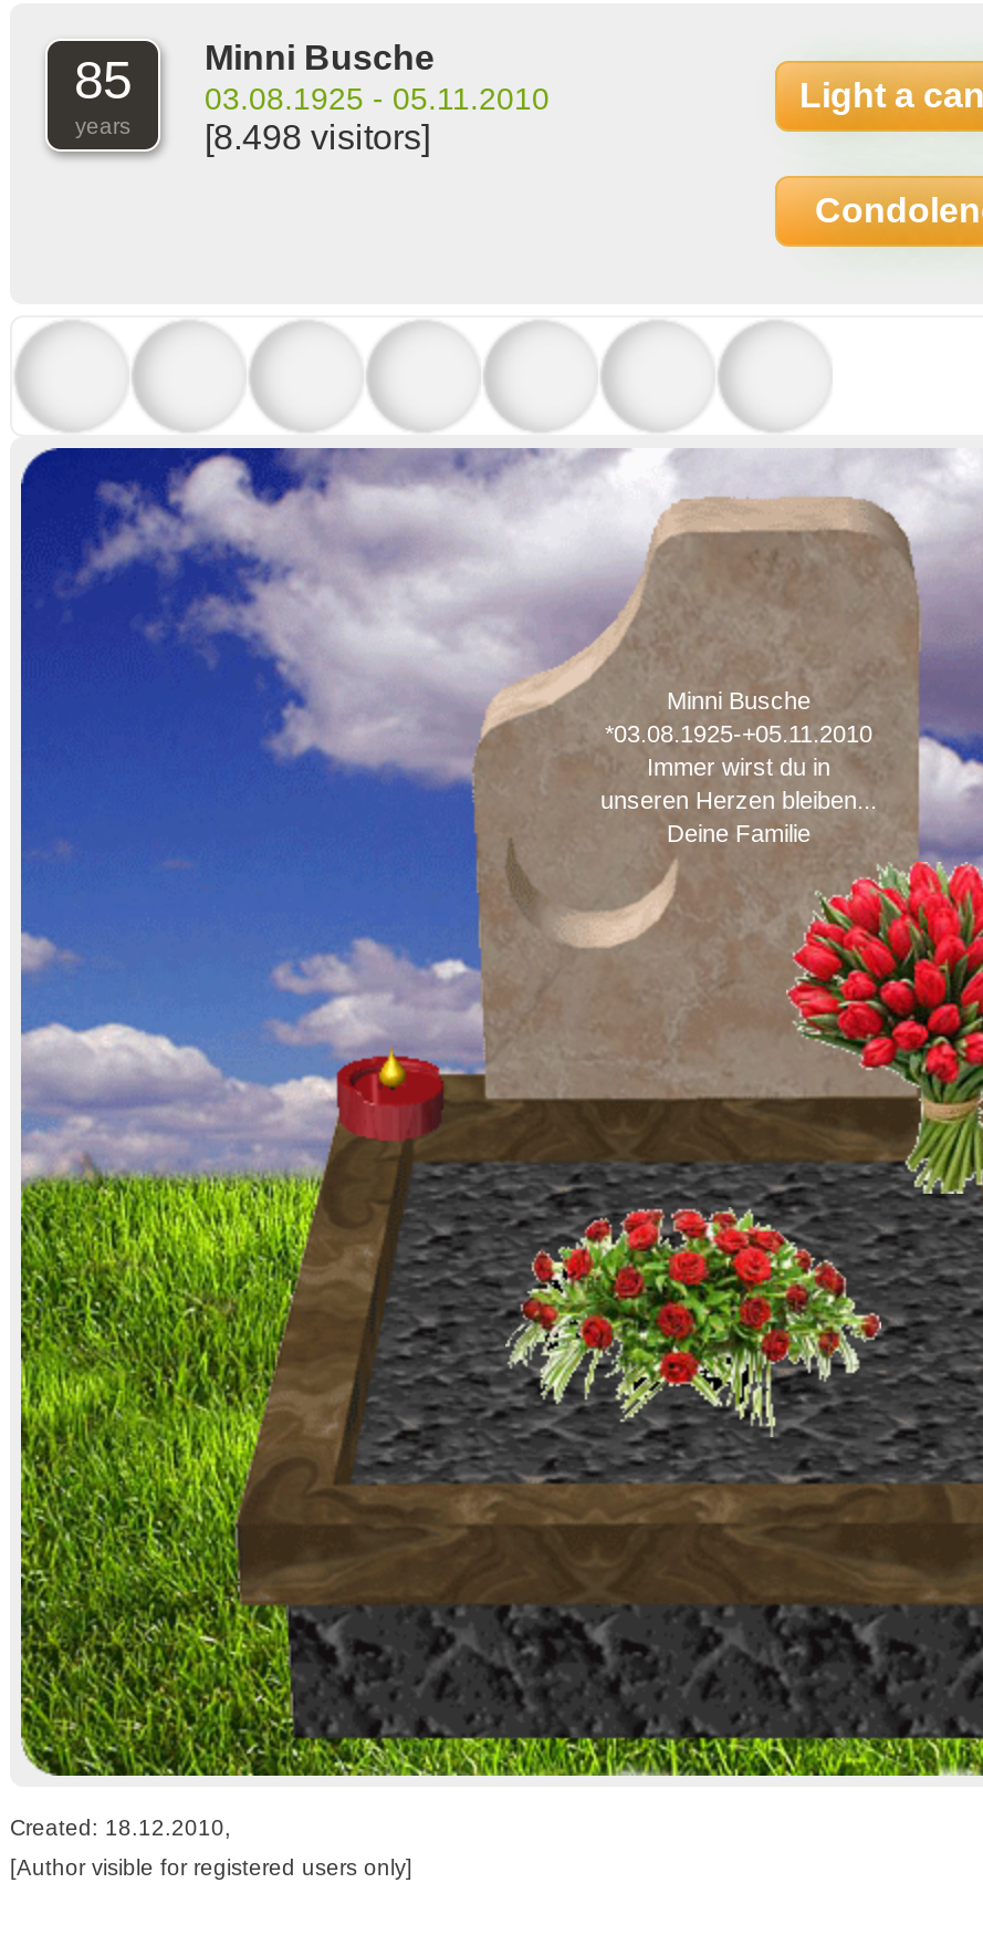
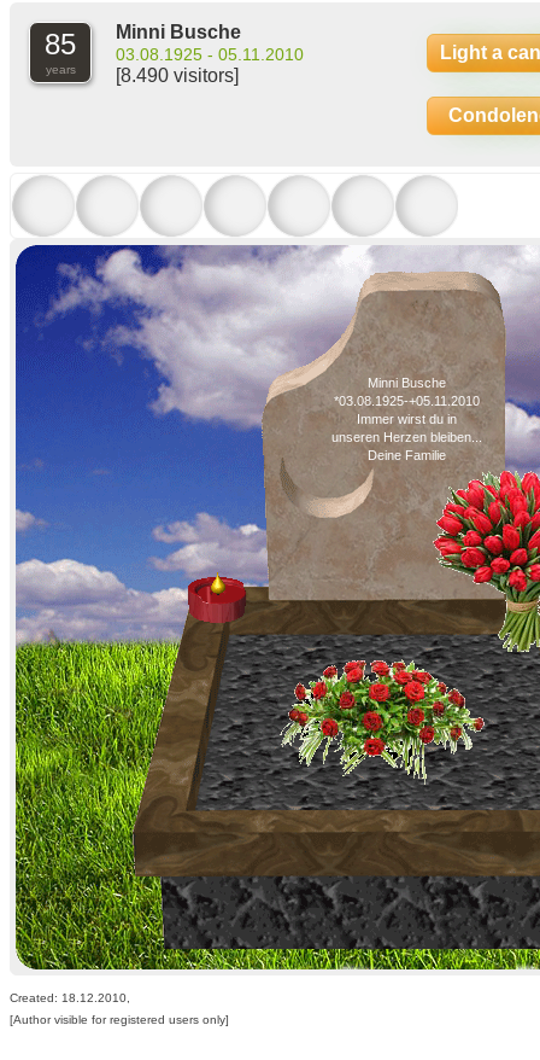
- [8.498 visitors]
+ [8.490 visitors]
